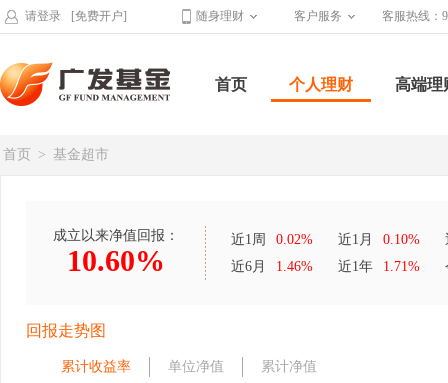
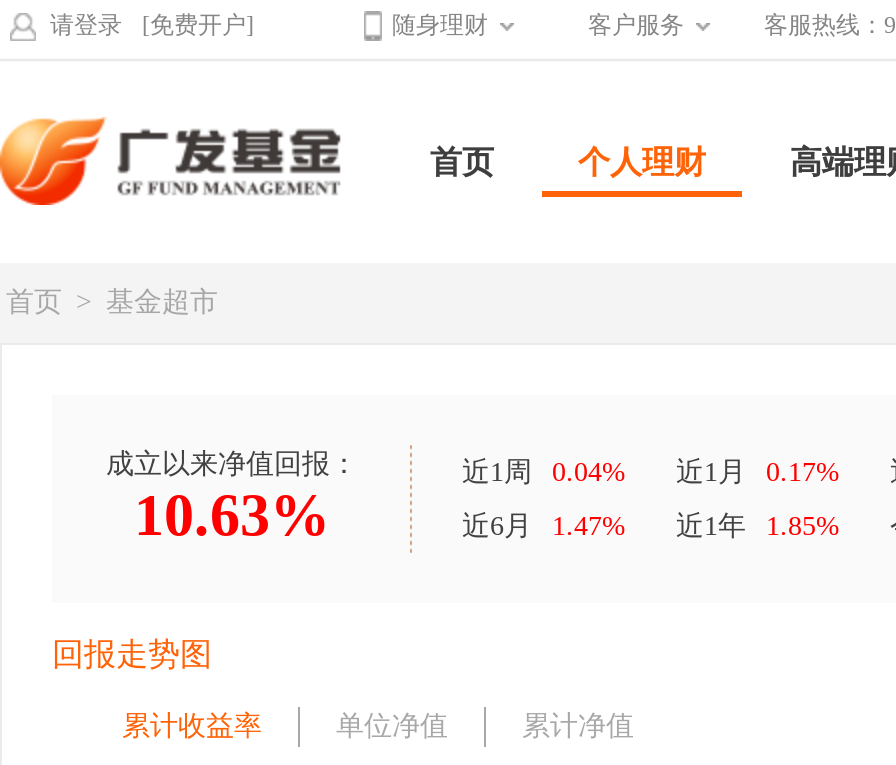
- 0.02%
+ 0.04%

- 0.10%
+ 0.17%

- 10.60%
+ 10.63%

- 1.46%
+ 1.47%

- 1.71%
+ 1.85%
